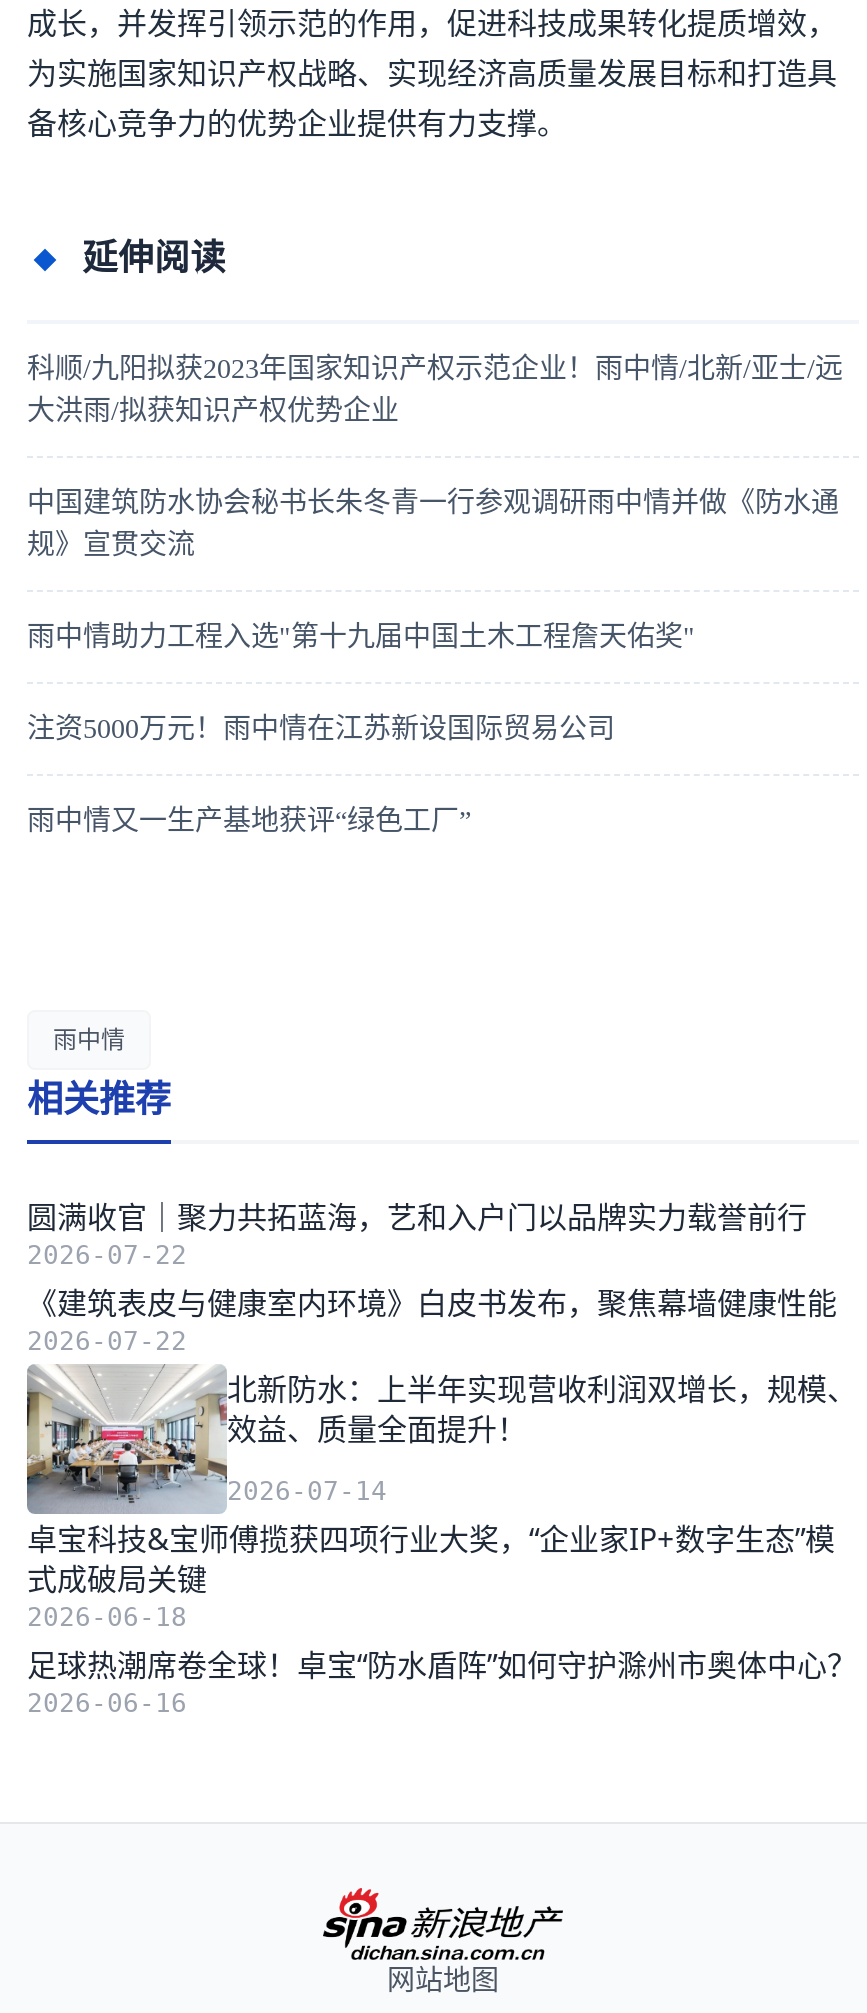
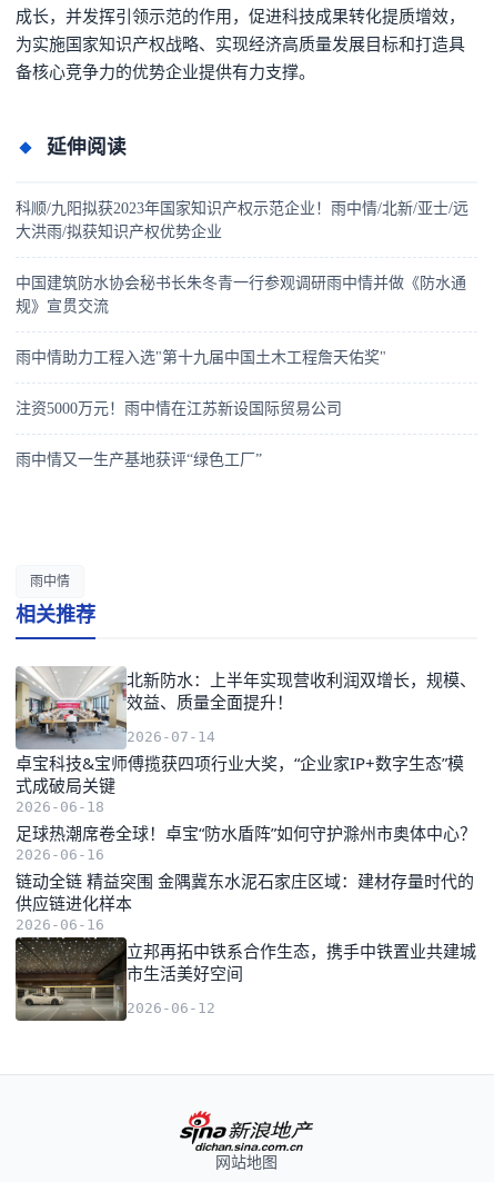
- 圆满收官｜聚力共拓蓝海，艺和入户门以品牌实力载誉前行
- 2026-07-22
- 《建筑表皮与健康室内环境》白皮书发布，聚焦幕墙健康性能
- 2026-07-22

moved up: [image] | 北新防水：上半年实现营收利润双增长，规模、 | 效益、质量全面提升！ | ... | 足球热潮席卷全球！卓宝“防水盾阵”如何守护滁州市奥体中心？ | 2026-06-16

+ [image]
+ 链动全链 精益突围 金隅冀东水泥石家庄区域：建材存量时代的
+ 供应链进化样本
+ 2026-06-16
+ 立邦再拓中铁系合作生态，携手中铁置业共建城
+ 市生活美好空间
+ 2026-06-12
